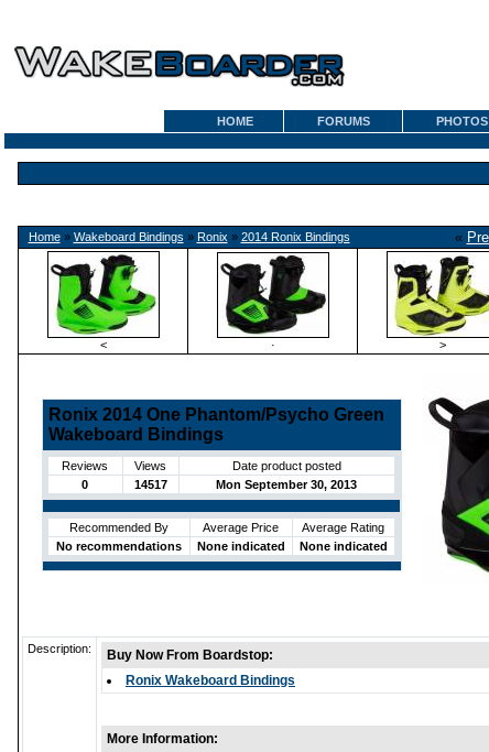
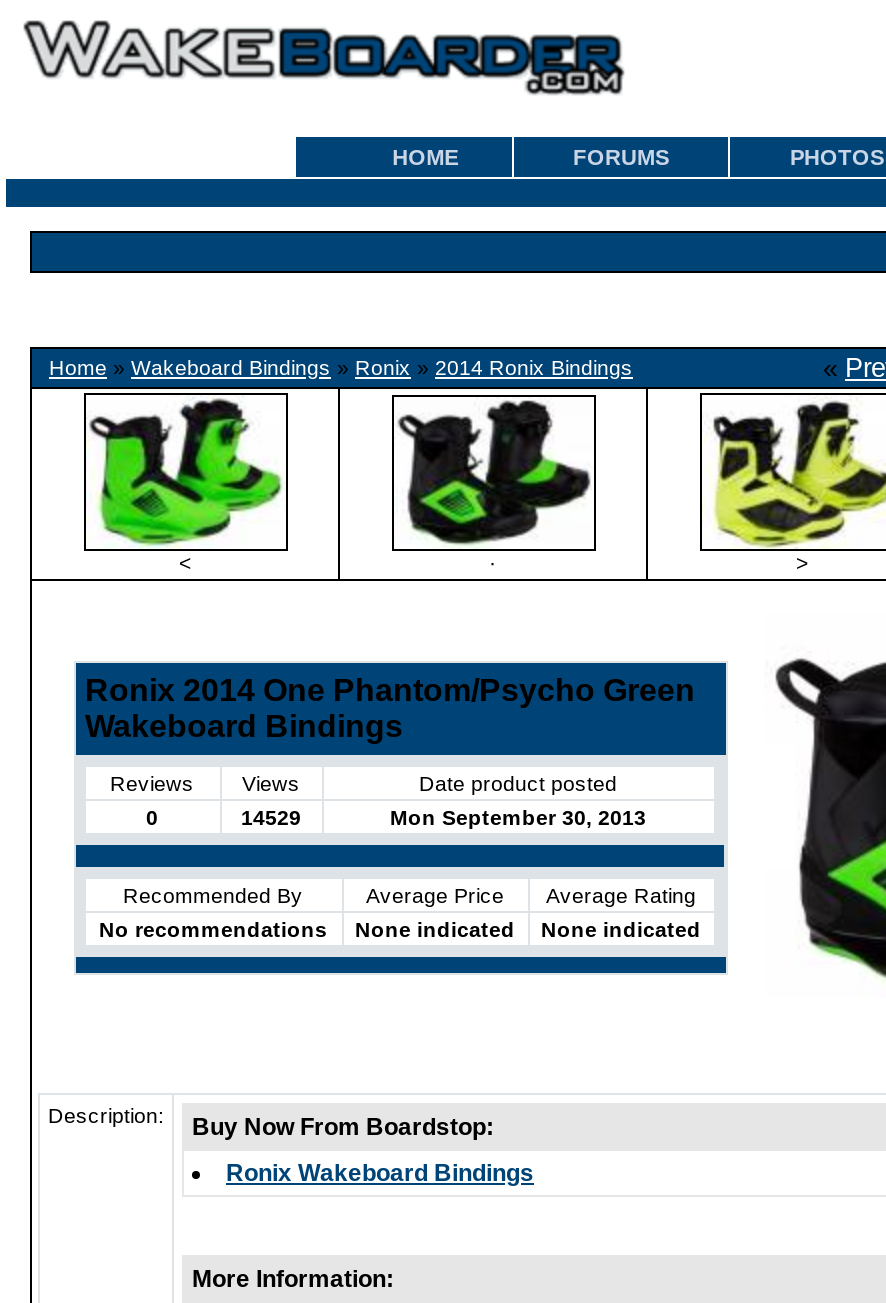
- 14517
+ 14529
